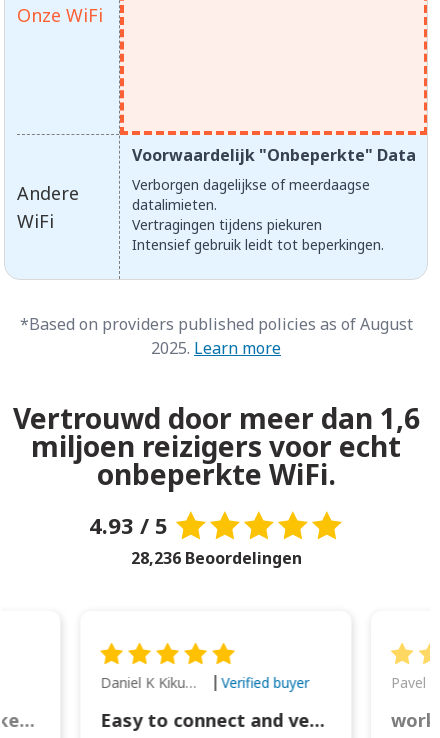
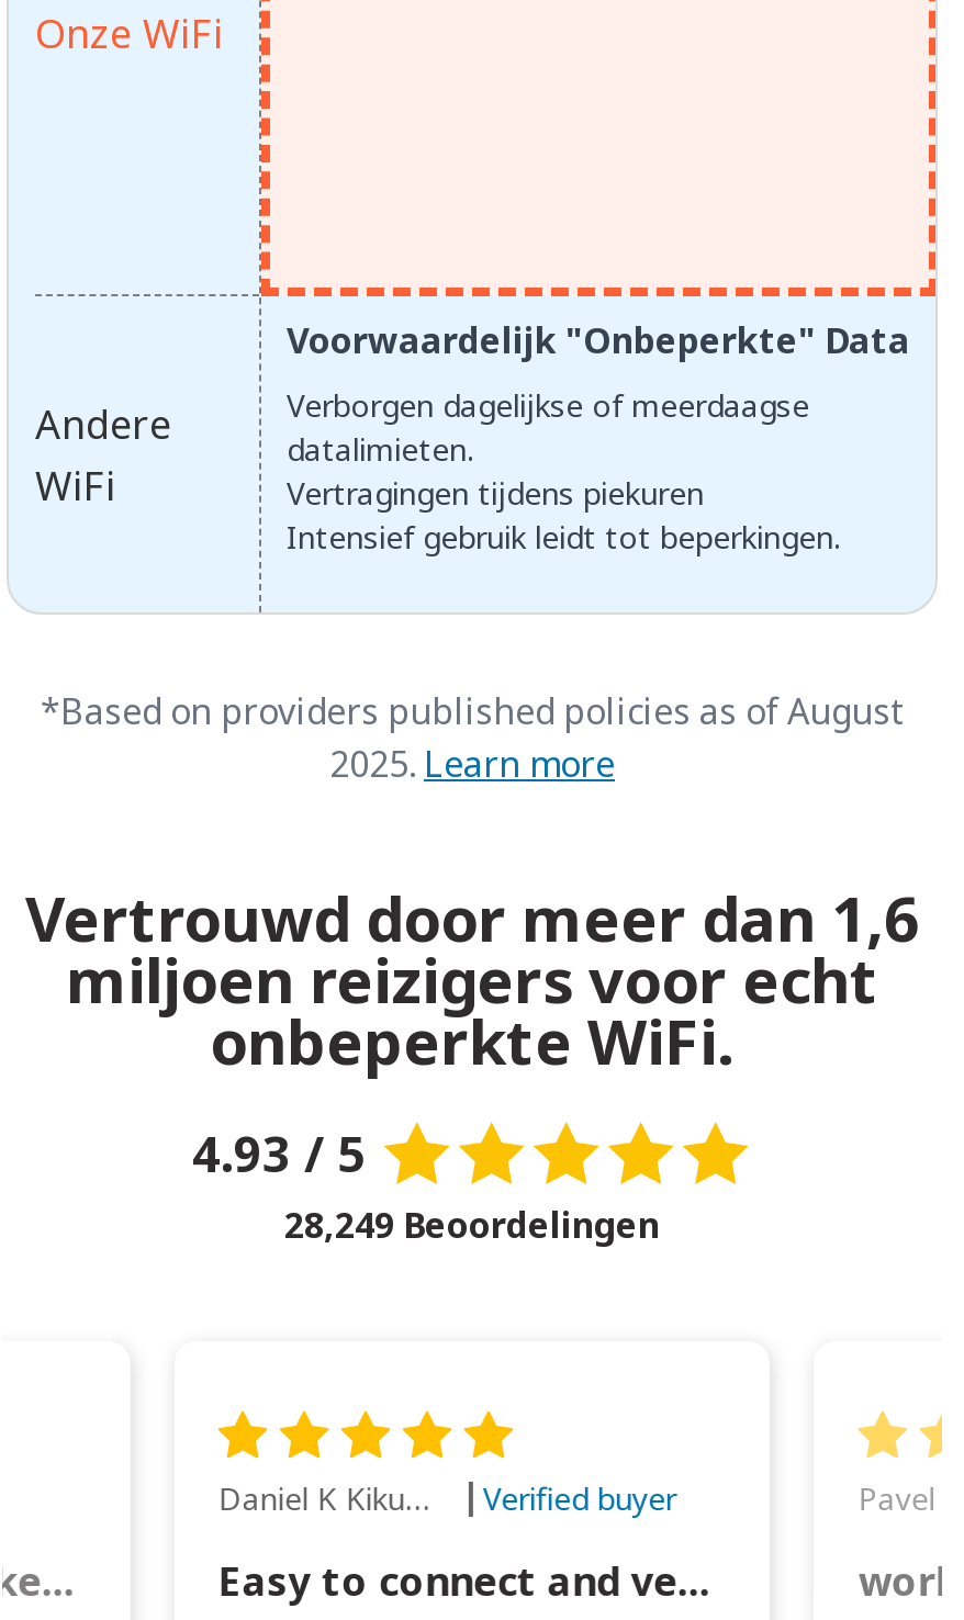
- 28,236 Beoordelingen
+ 28,249 Beoordelingen
